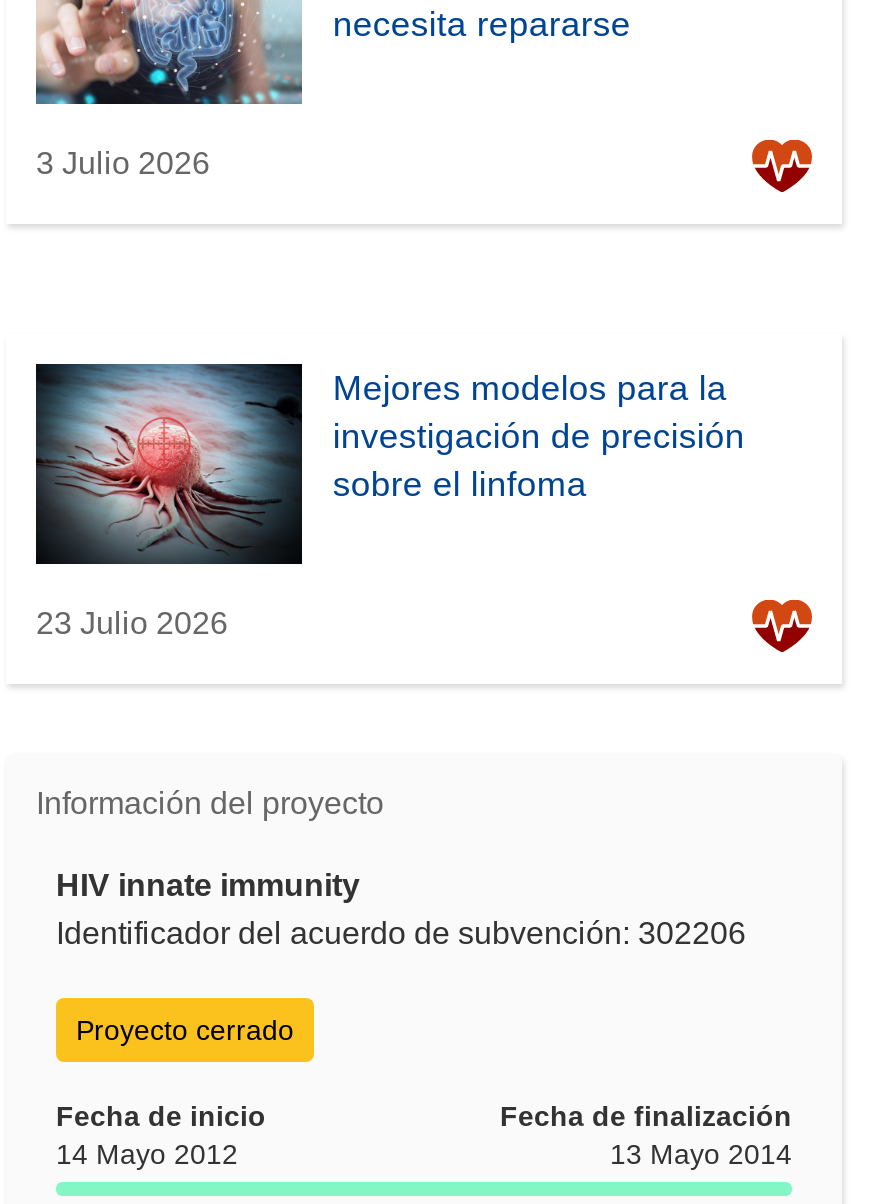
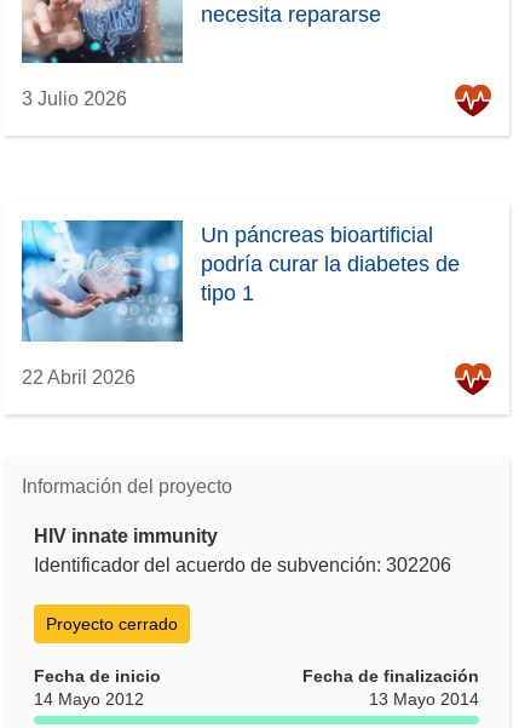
- [image]
- Mejores modelos para la
- investigación de precisión
- sobre el linfoma
+ [image]
+ Un páncreas bioartificial
+ podría curar la diabetes de
+ tipo 1

- 23 Julio 2026
+ 22 Abril 2026
